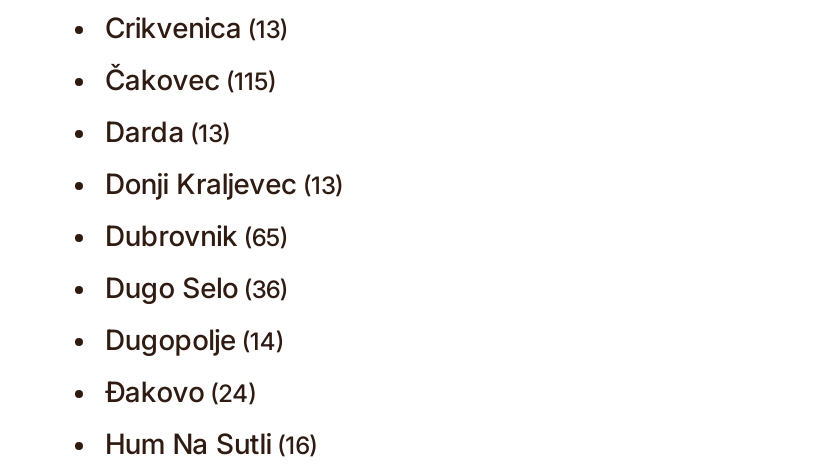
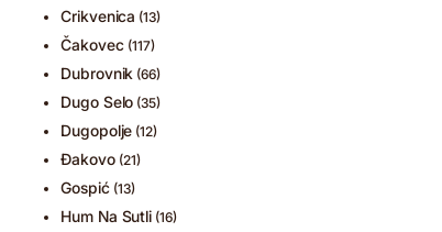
- Čakovec (115)
- Darda (13)
- Donji Kraljevec (13)
- Dubrovnik (65)
- Dugo Selo (36)
- Dugopolje (14)
- Đakovo (24)
+ Čakovec (117)
+ Dubrovnik (66)
+ Dugo Selo (35)
+ Dugopolje (12)
+ Đakovo (21)
+ Gospić (13)
